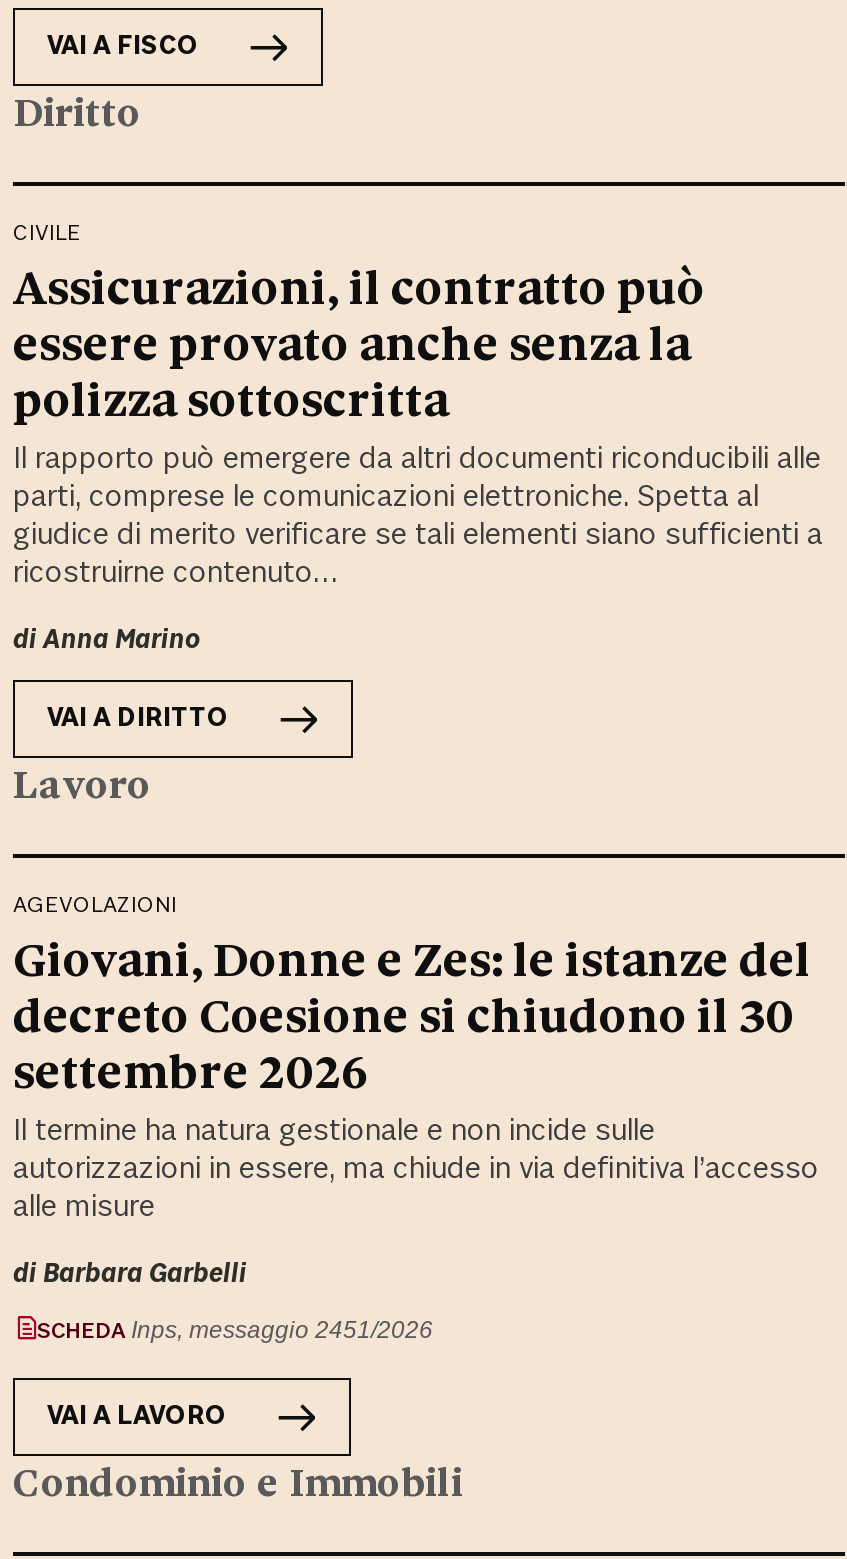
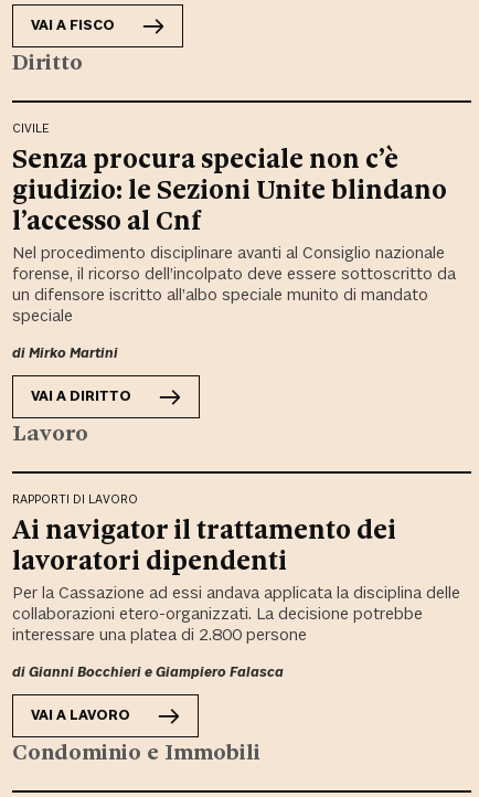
- Assicurazioni, il contratto può
- essere provato anche senza la
- polizza sottoscritta
- Il rapporto può emergere da altri documenti riconducibili alle
- parti, comprese le comunicazioni elettroniche. Spetta al
- giudice di merito verificare se tali elementi siano sufficienti a
- ricostruirne contenuto…
+ Senza procura speciale non c’è
+ giudizio: le Sezioni Unite blindano
+ l’accesso al Cnf
+ Nel procedimento disciplinare avanti al Consiglio nazionale
+ forense, il ricorso dell’incolpato deve essere sottoscritto da
+ un difensore iscritto all’albo speciale munito di mandato
+ speciale

- di Anna Marino
+ di Mirko Martini

- AGEVOLAZIONI
- Giovani, Donne e Zes: le istanze del
- decreto Coesione si chiudono il 30
- settembre 2026
- Il termine ha natura gestionale e non incide sulle
- autorizzazioni in essere, ma chiude in via definitiva l’accesso
- alle misure
- di Barbara Garbelli
- SCHEDA Inps, messaggio 2451/2026
+ RAPPORTI DI LAVORO
+ Ai navigator il trattamento dei
+ lavoratori dipendenti
+ Per la Cassazione ad essi andava applicata la disciplina delle
+ collaborazioni etero-organizzati. La decisione potrebbe
+ interessare una platea di 2.800 persone
+ di Gianni Bocchieri e Giampiero Falasca
